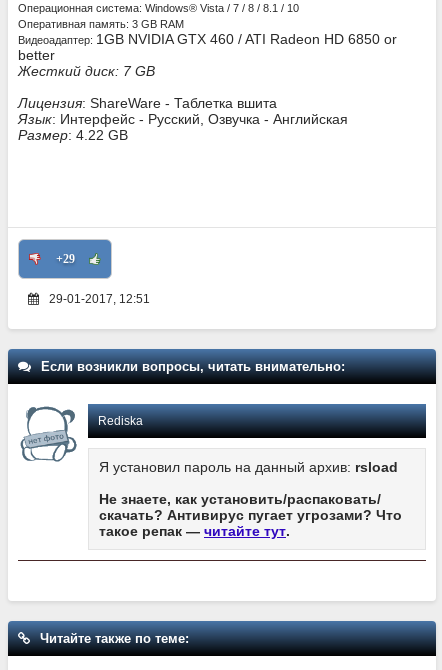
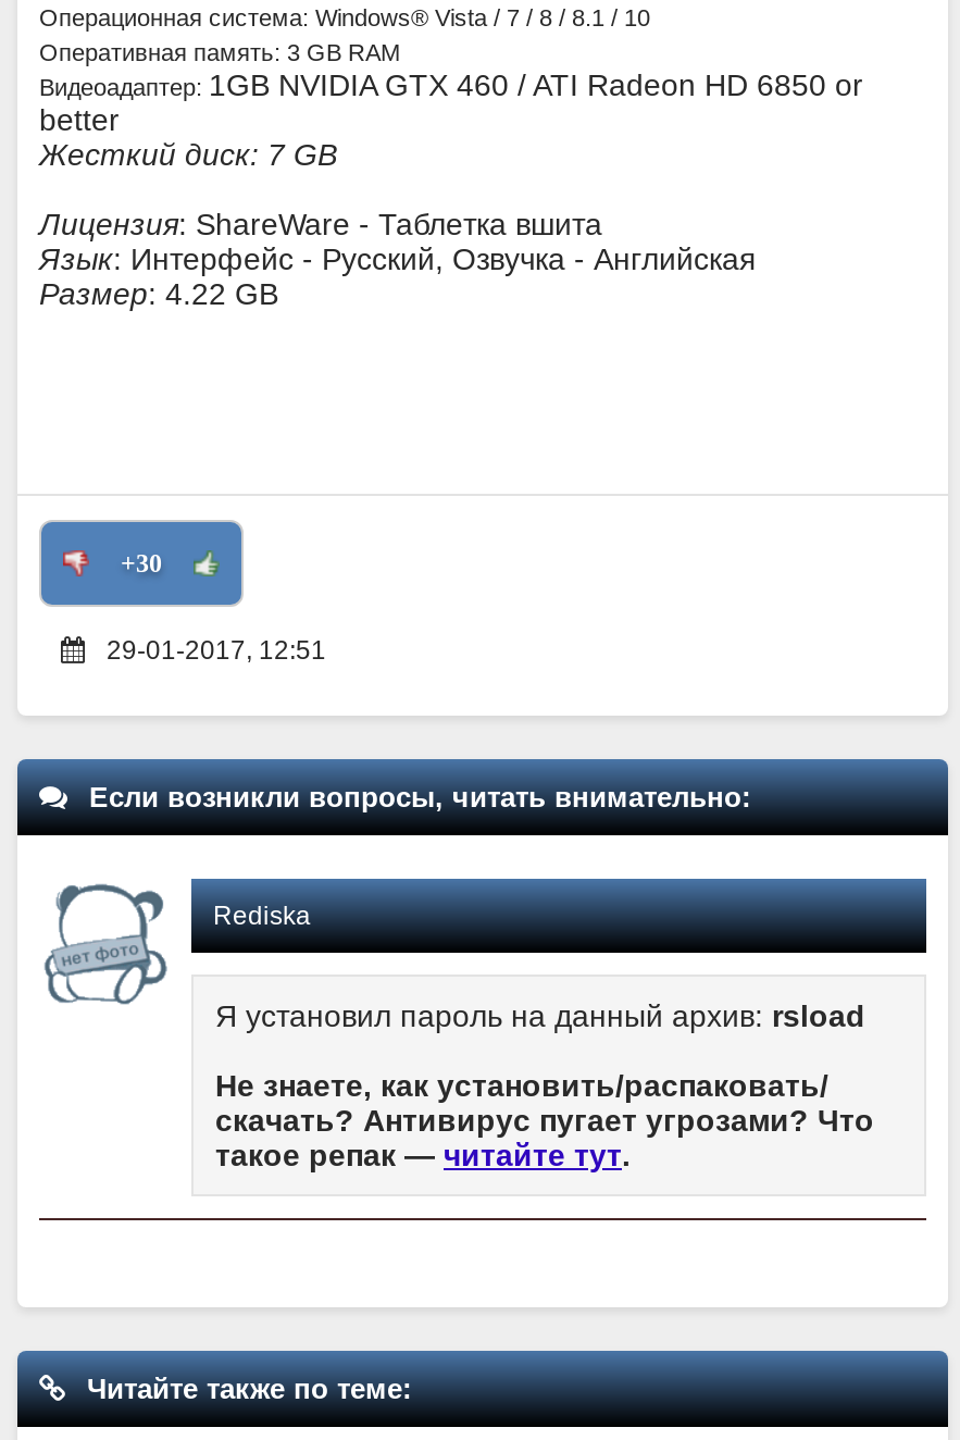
- +29
+ +30
